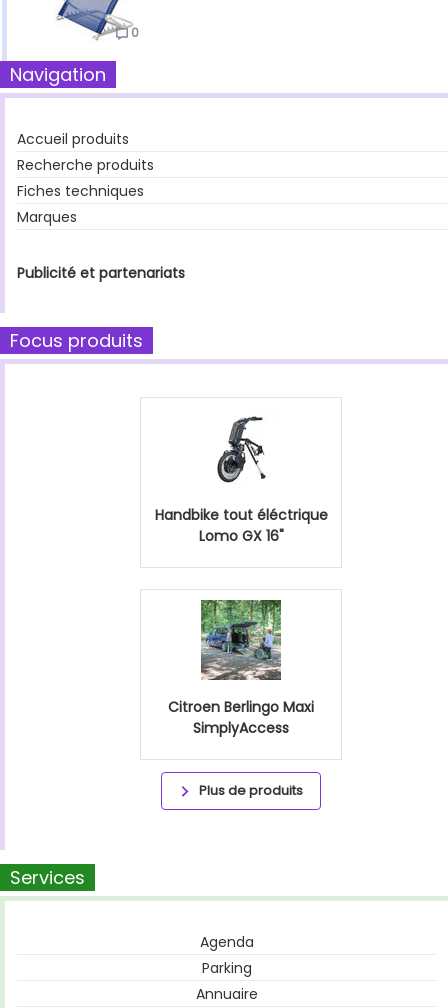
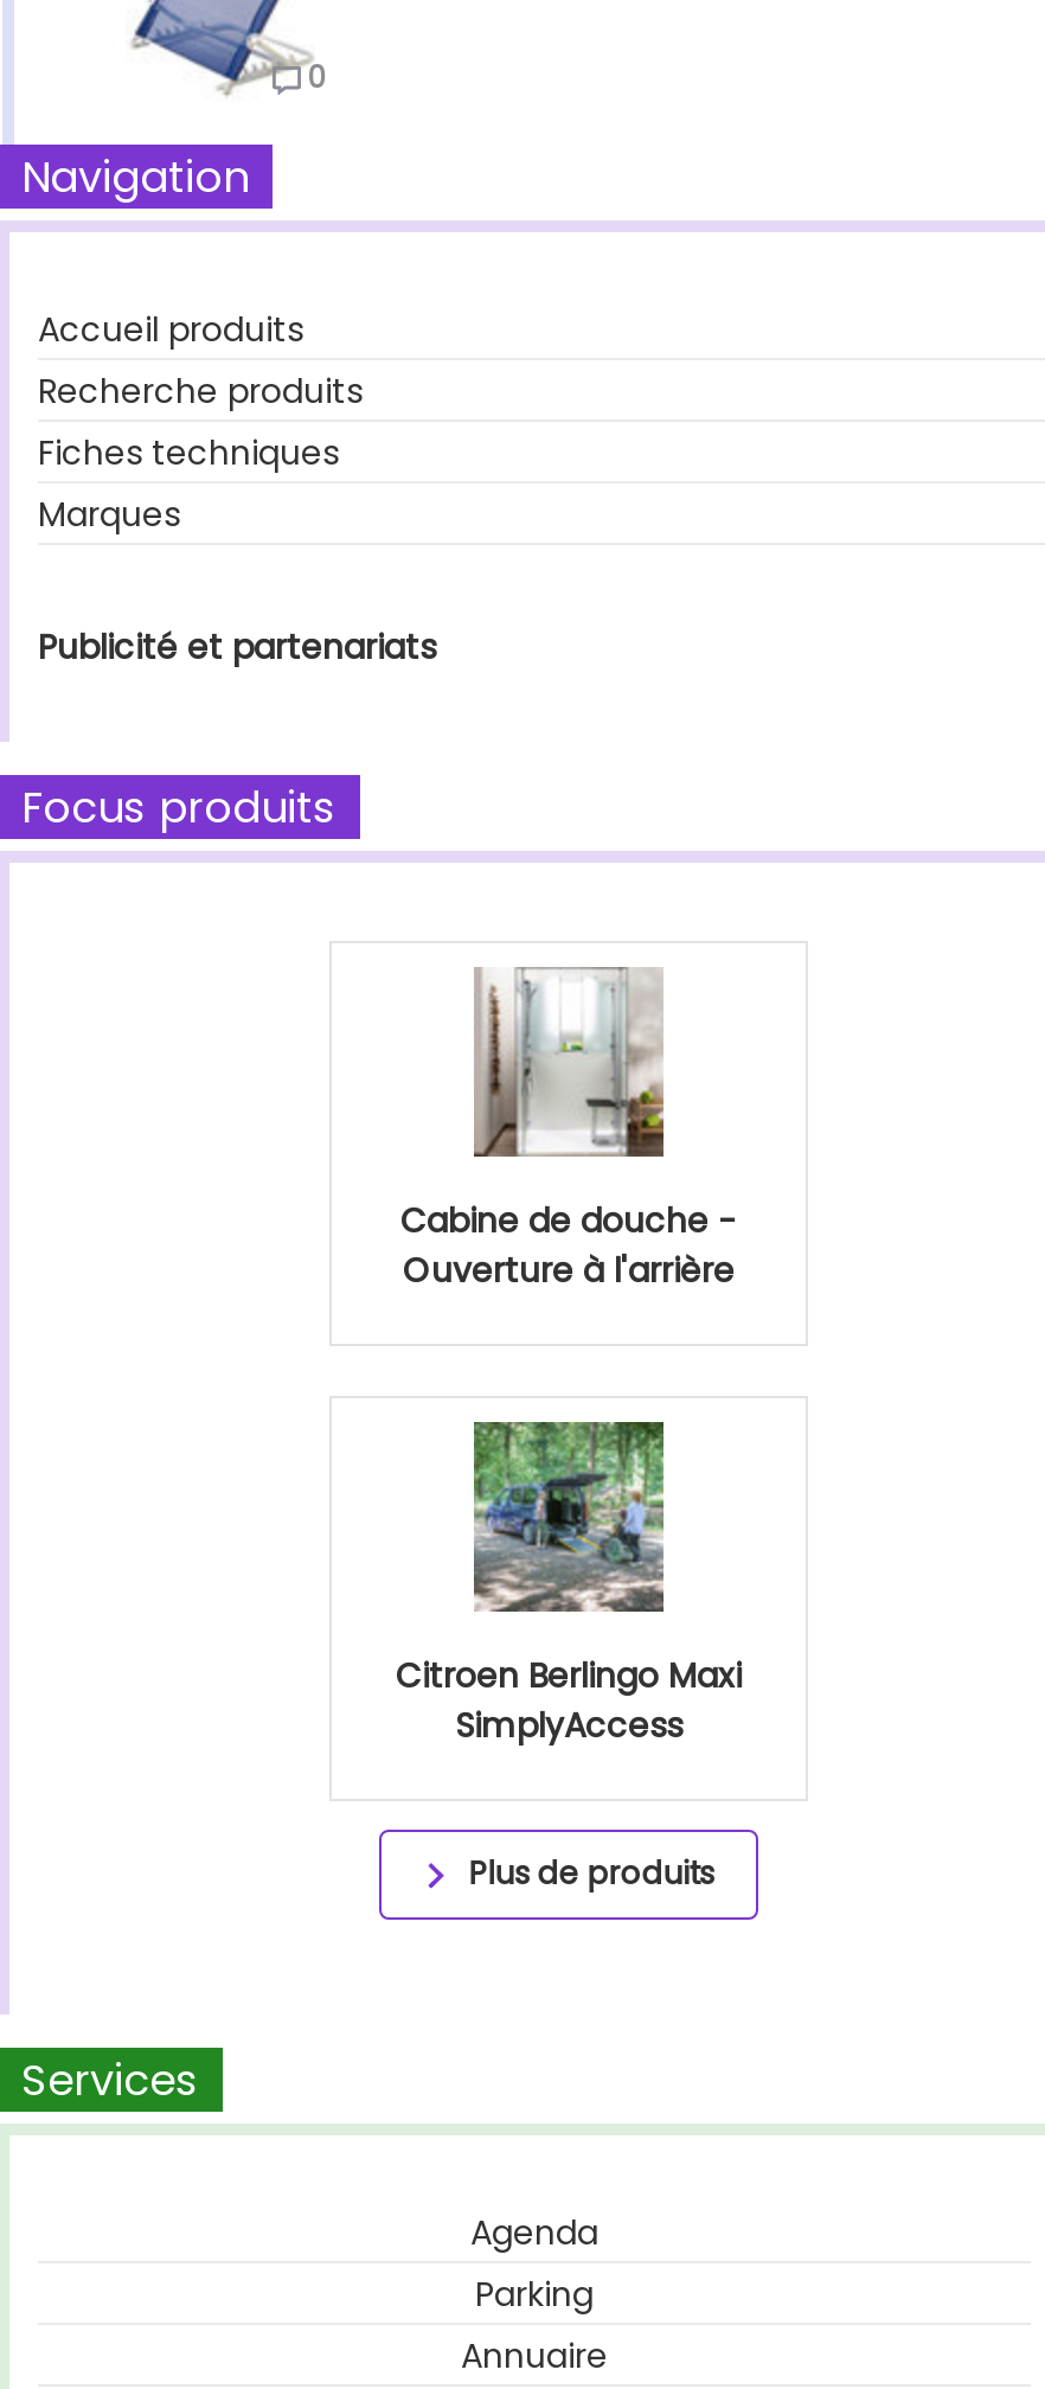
- [image]
- Handbike tout éléctrique
- Lomo GX 16"
+ [image]
+ Cabine de douche -
+ Ouverture à l'arrière
